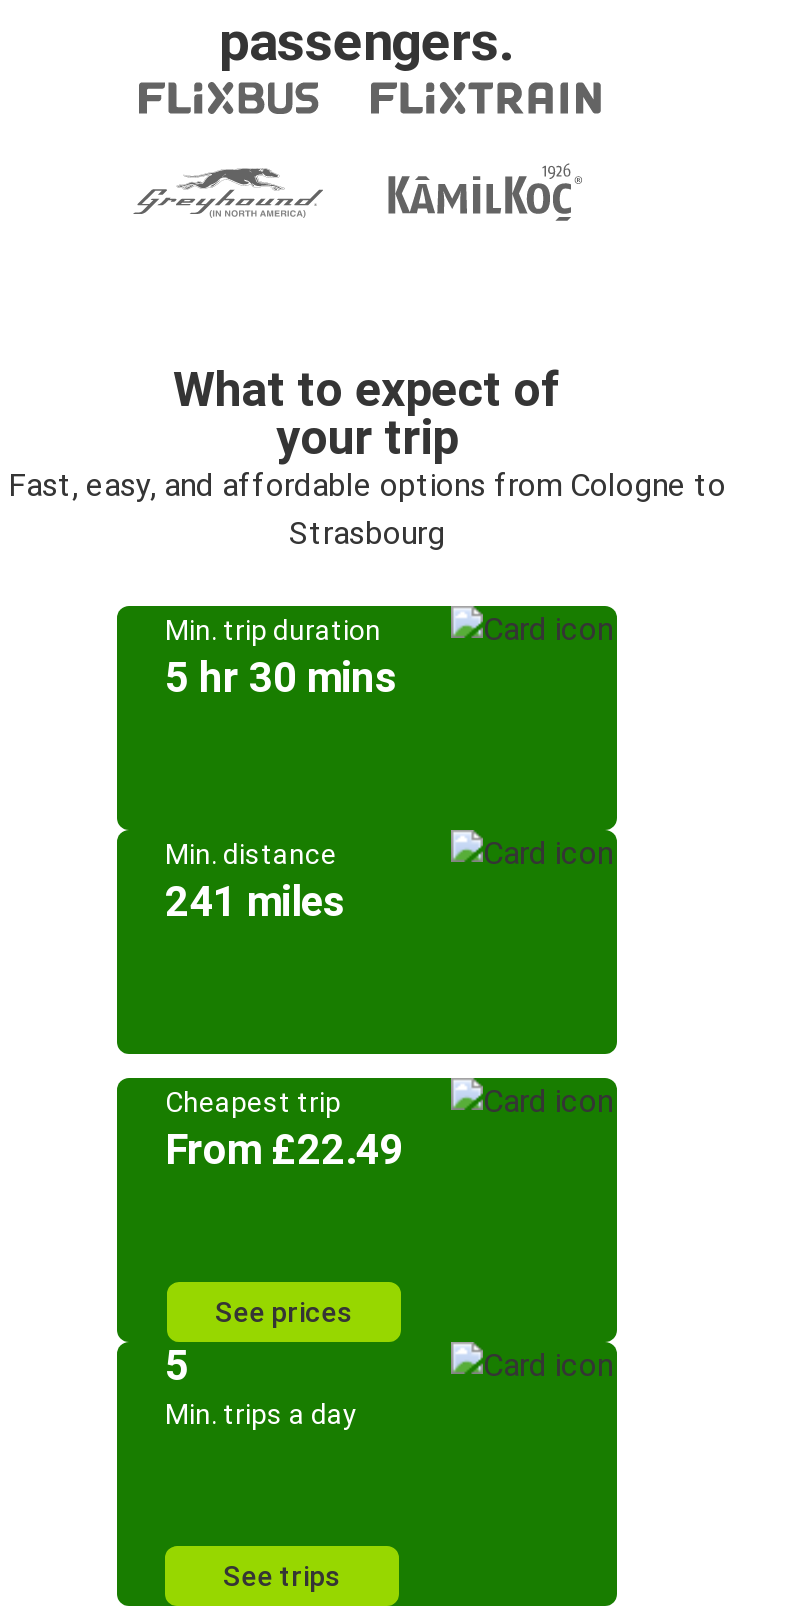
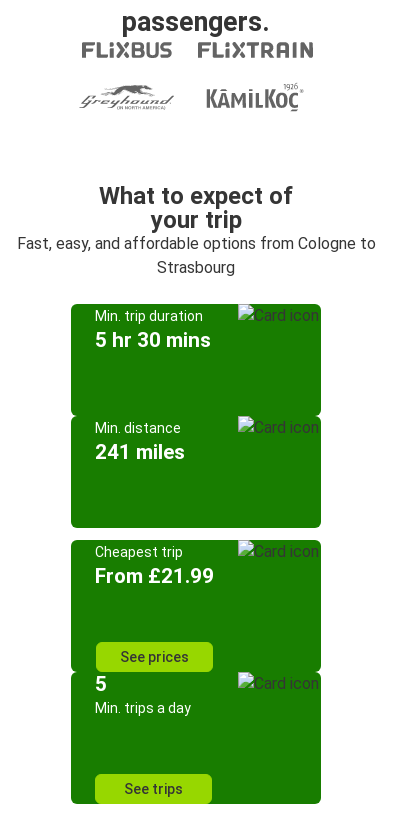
- From £22.49
+ From £21.99
